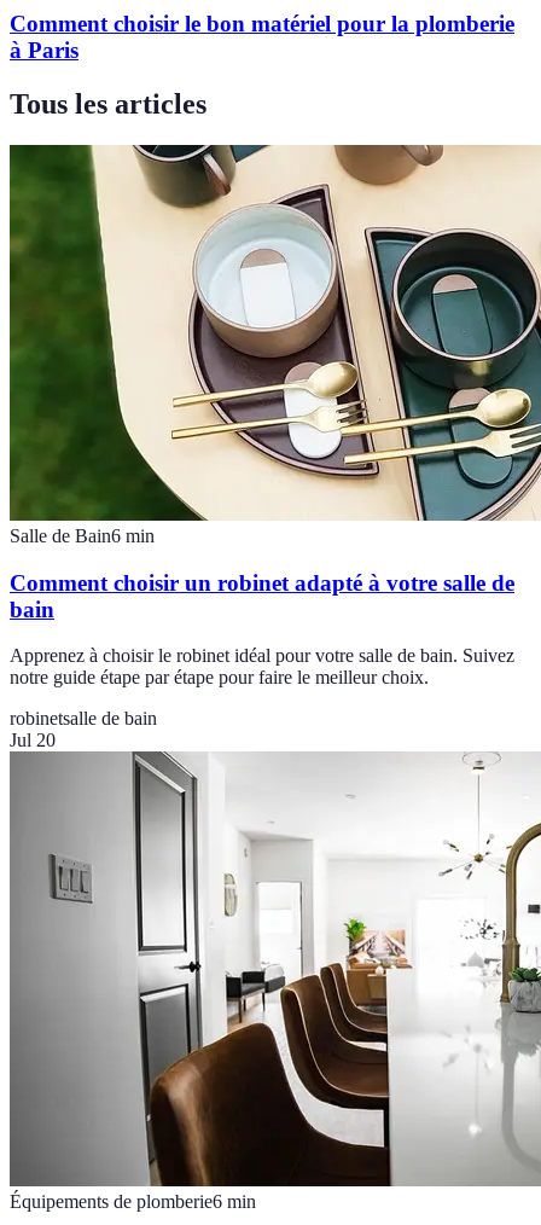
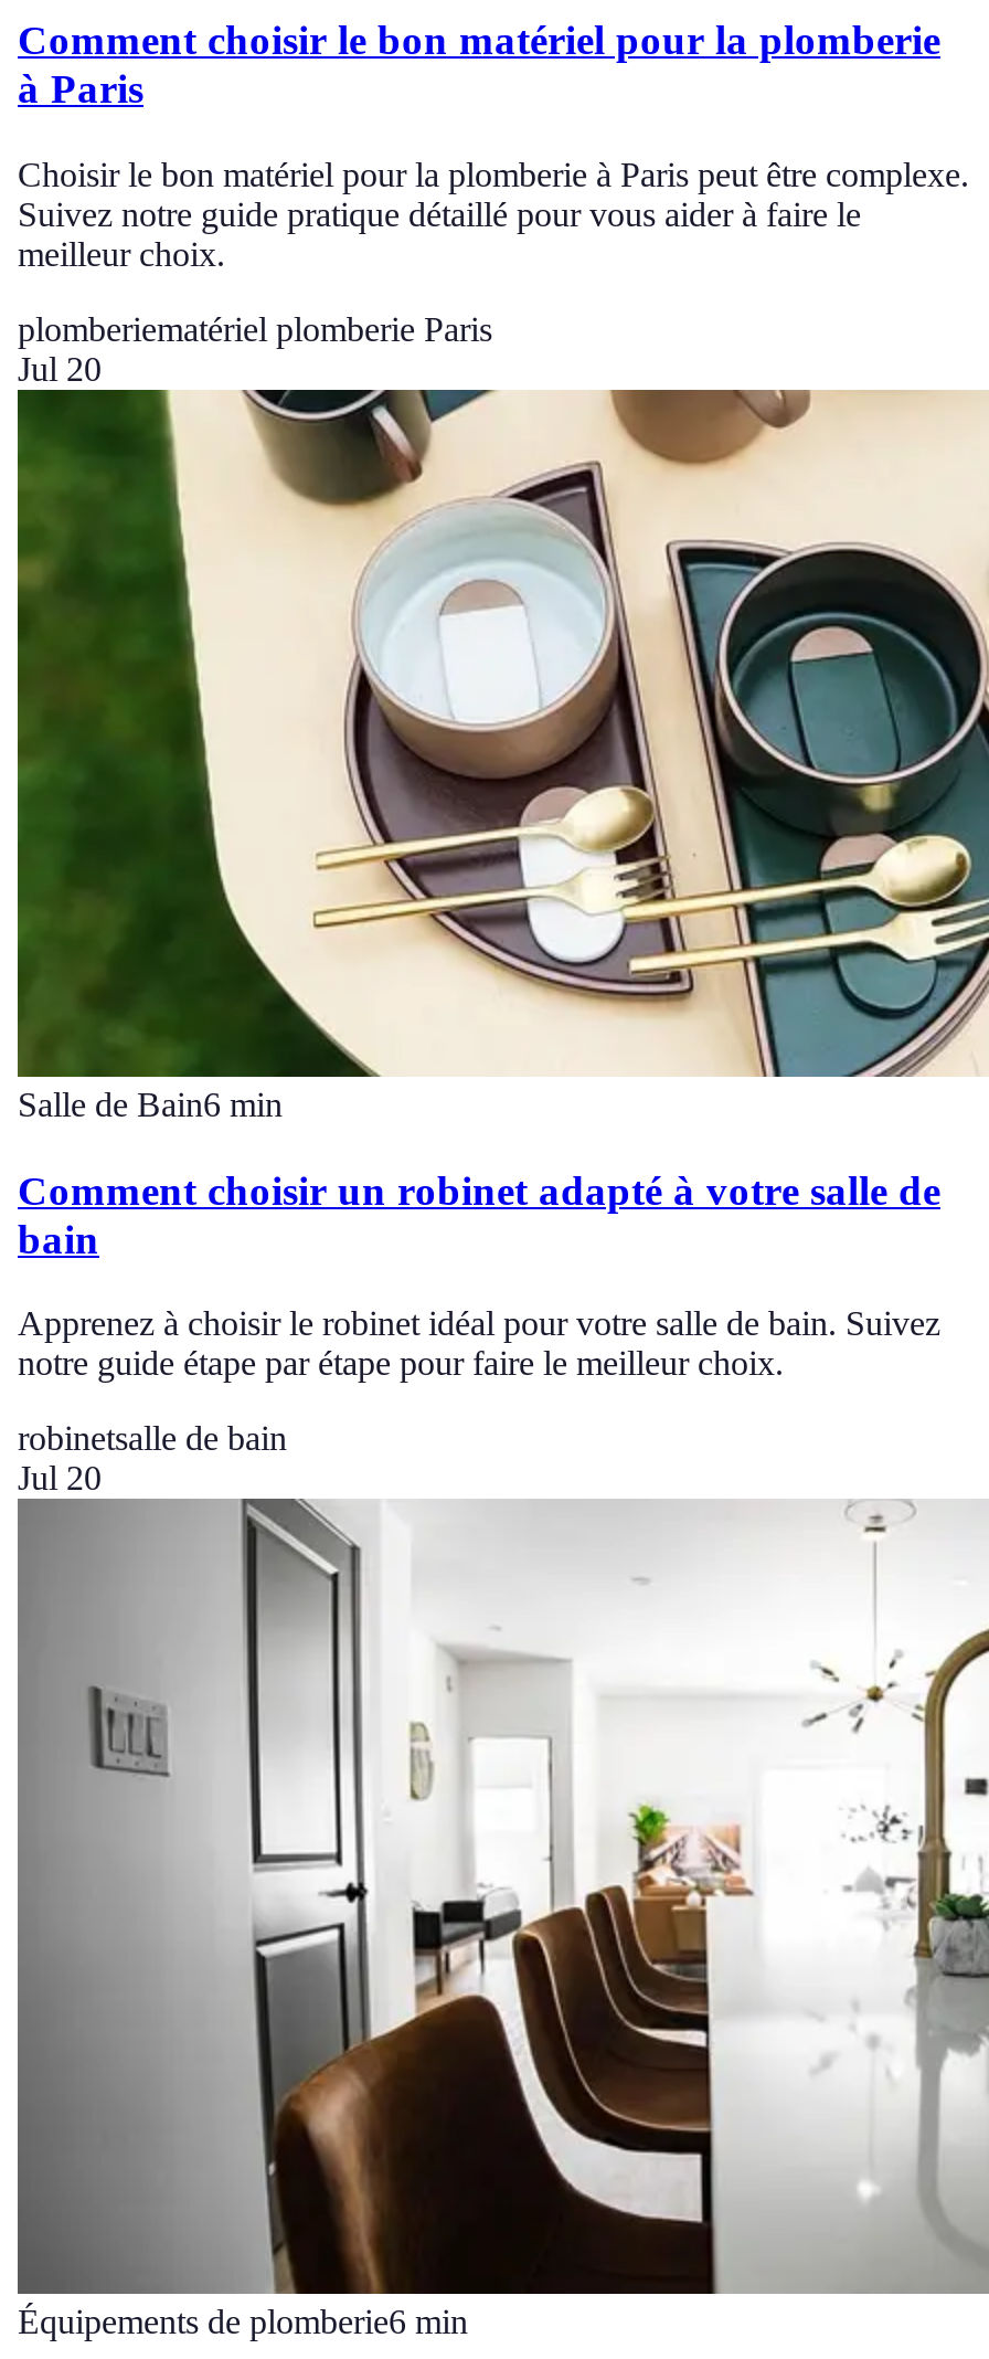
- Tous les articles
+ Choisir le bon matériel pour la plomberie à Paris peut être complexe.
+ Suivez notre guide pratique détaillé pour vous aider à faire le
+ meilleur choix.
+ plomberiematériel plomberie Paris
+ Jul 20
